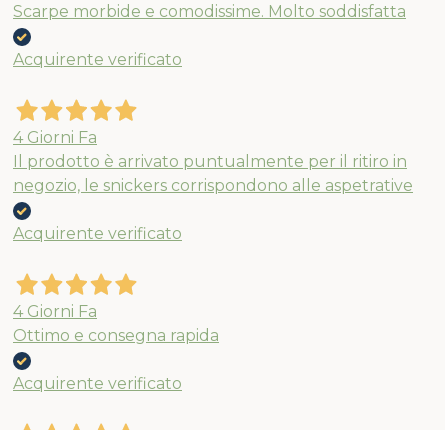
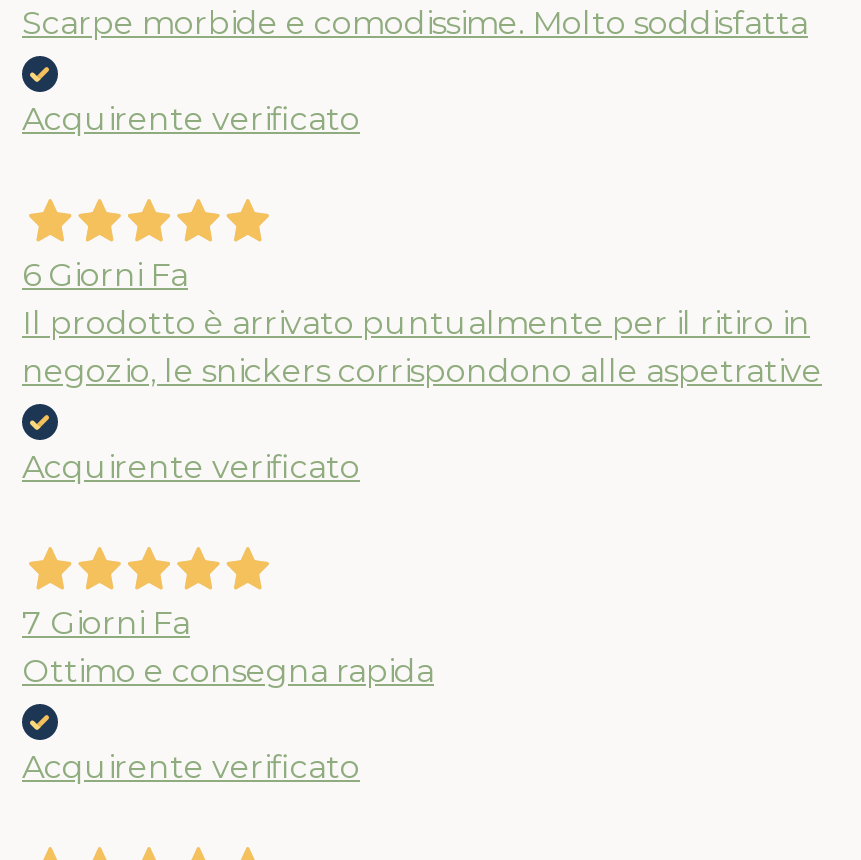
- 4 Giorni Fa
+ 6 Giorni Fa

- 4 Giorni Fa
+ 7 Giorni Fa
